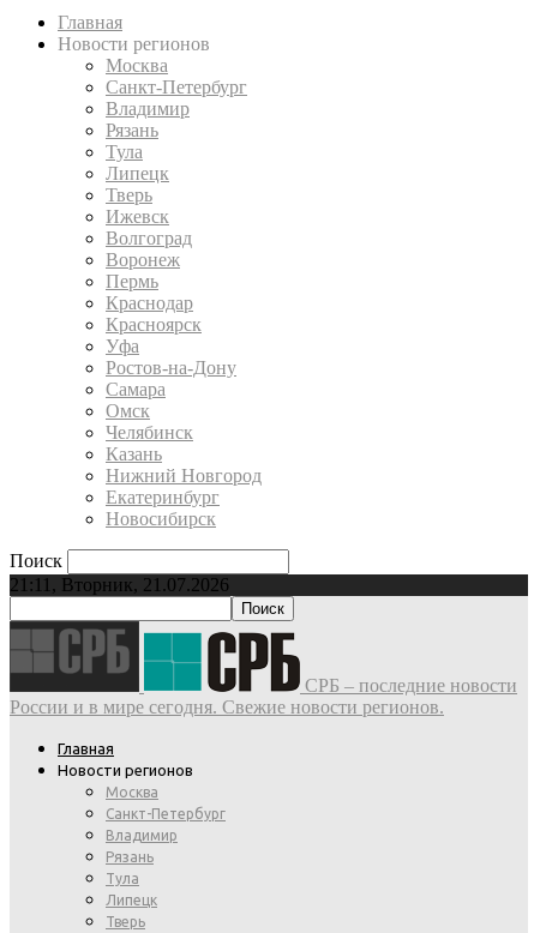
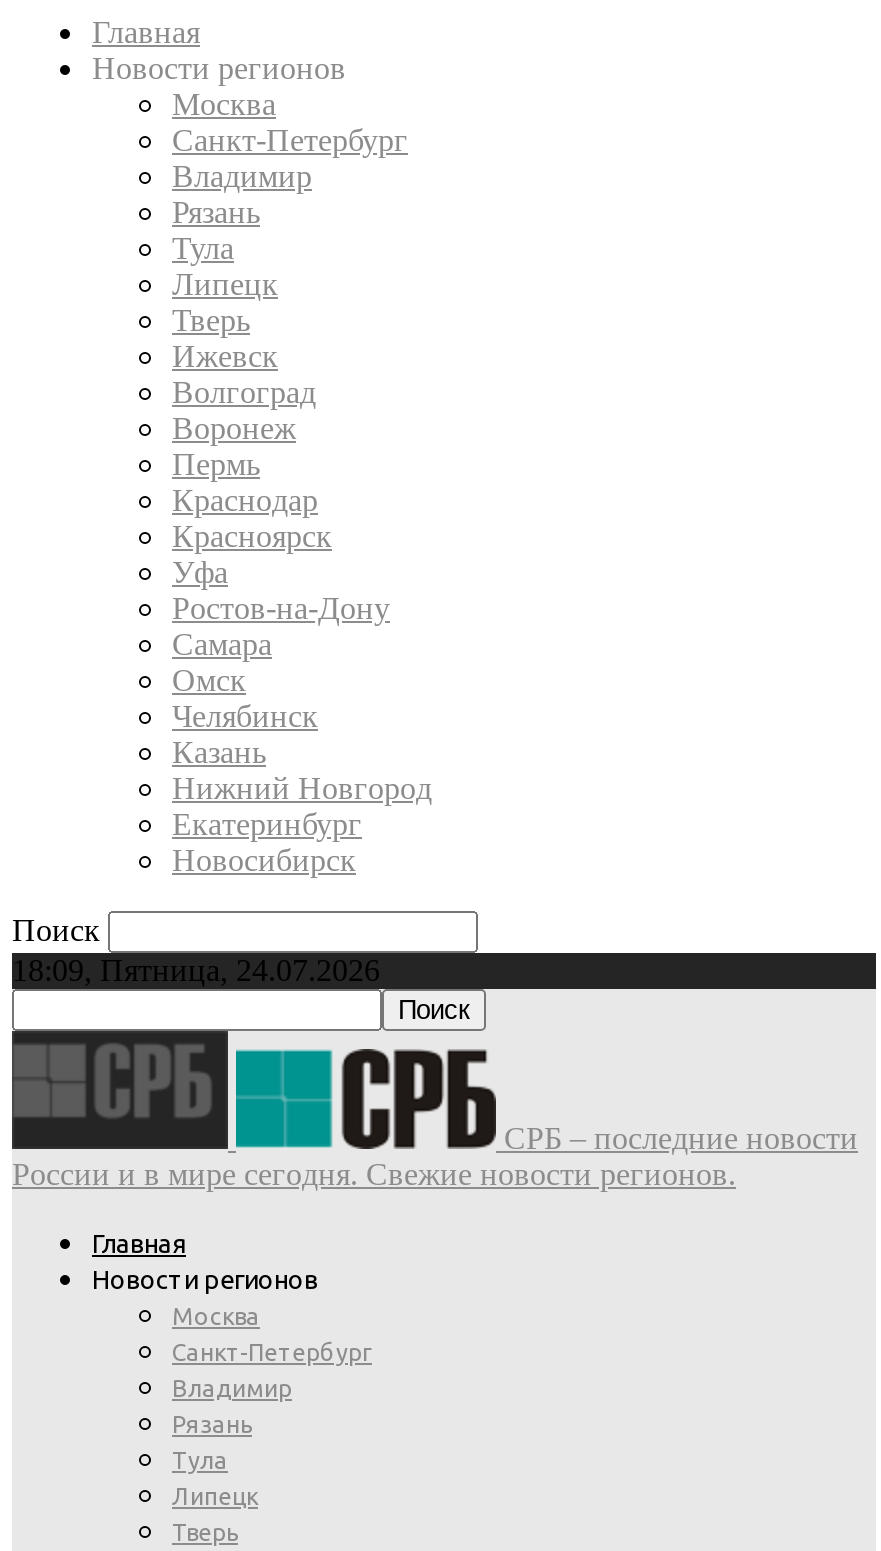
- 21:11, Вторник, 21.07.2026
+ 18:09, Пятница, 24.07.2026
